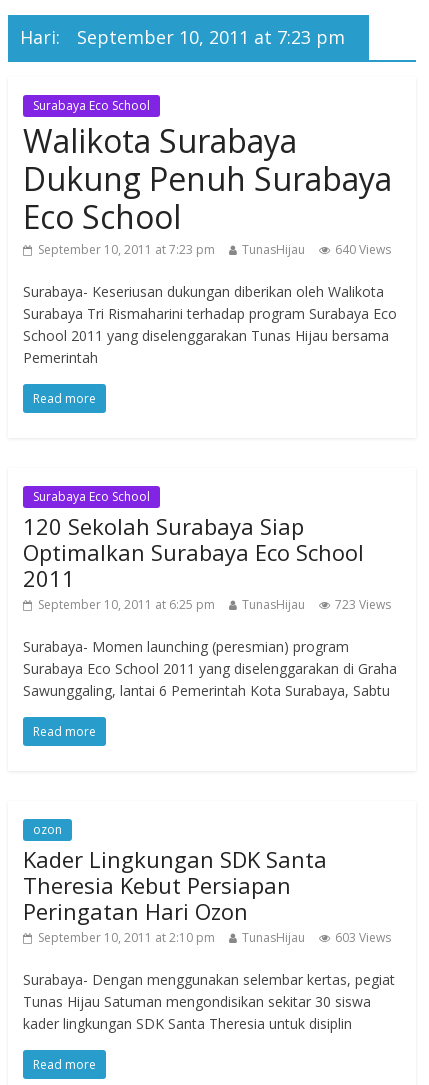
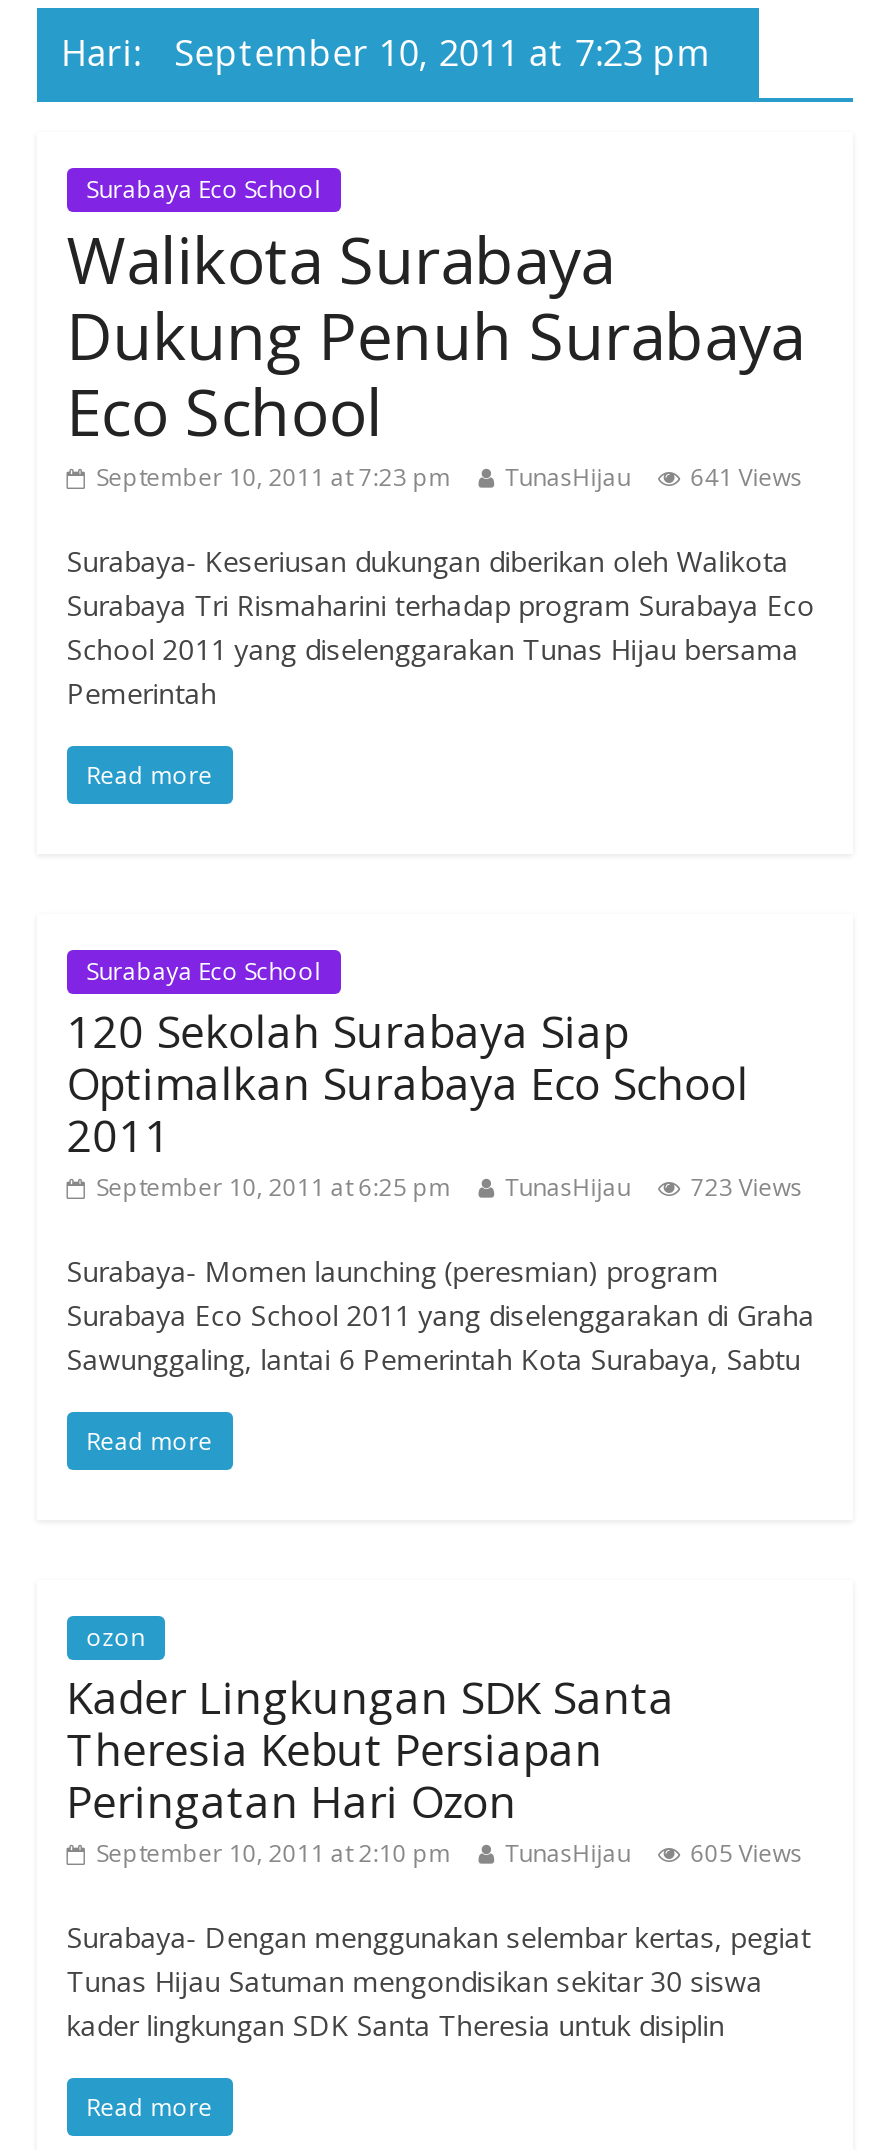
- September 10, 2011 at 7:23 pm TunasHijau 640 Views
+ September 10, 2011 at 7:23 pm TunasHijau 641 Views

- September 10, 2011 at 2:10 pm TunasHijau 603 Views
+ September 10, 2011 at 2:10 pm TunasHijau 605 Views
